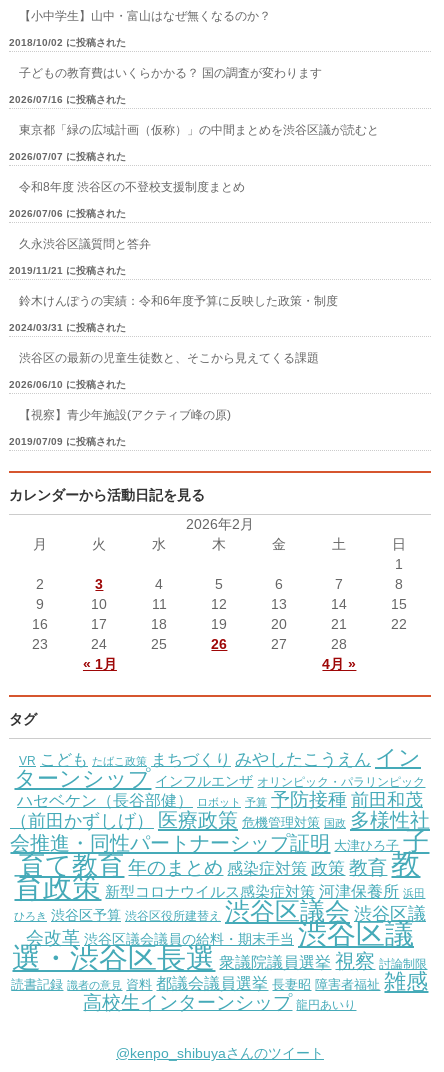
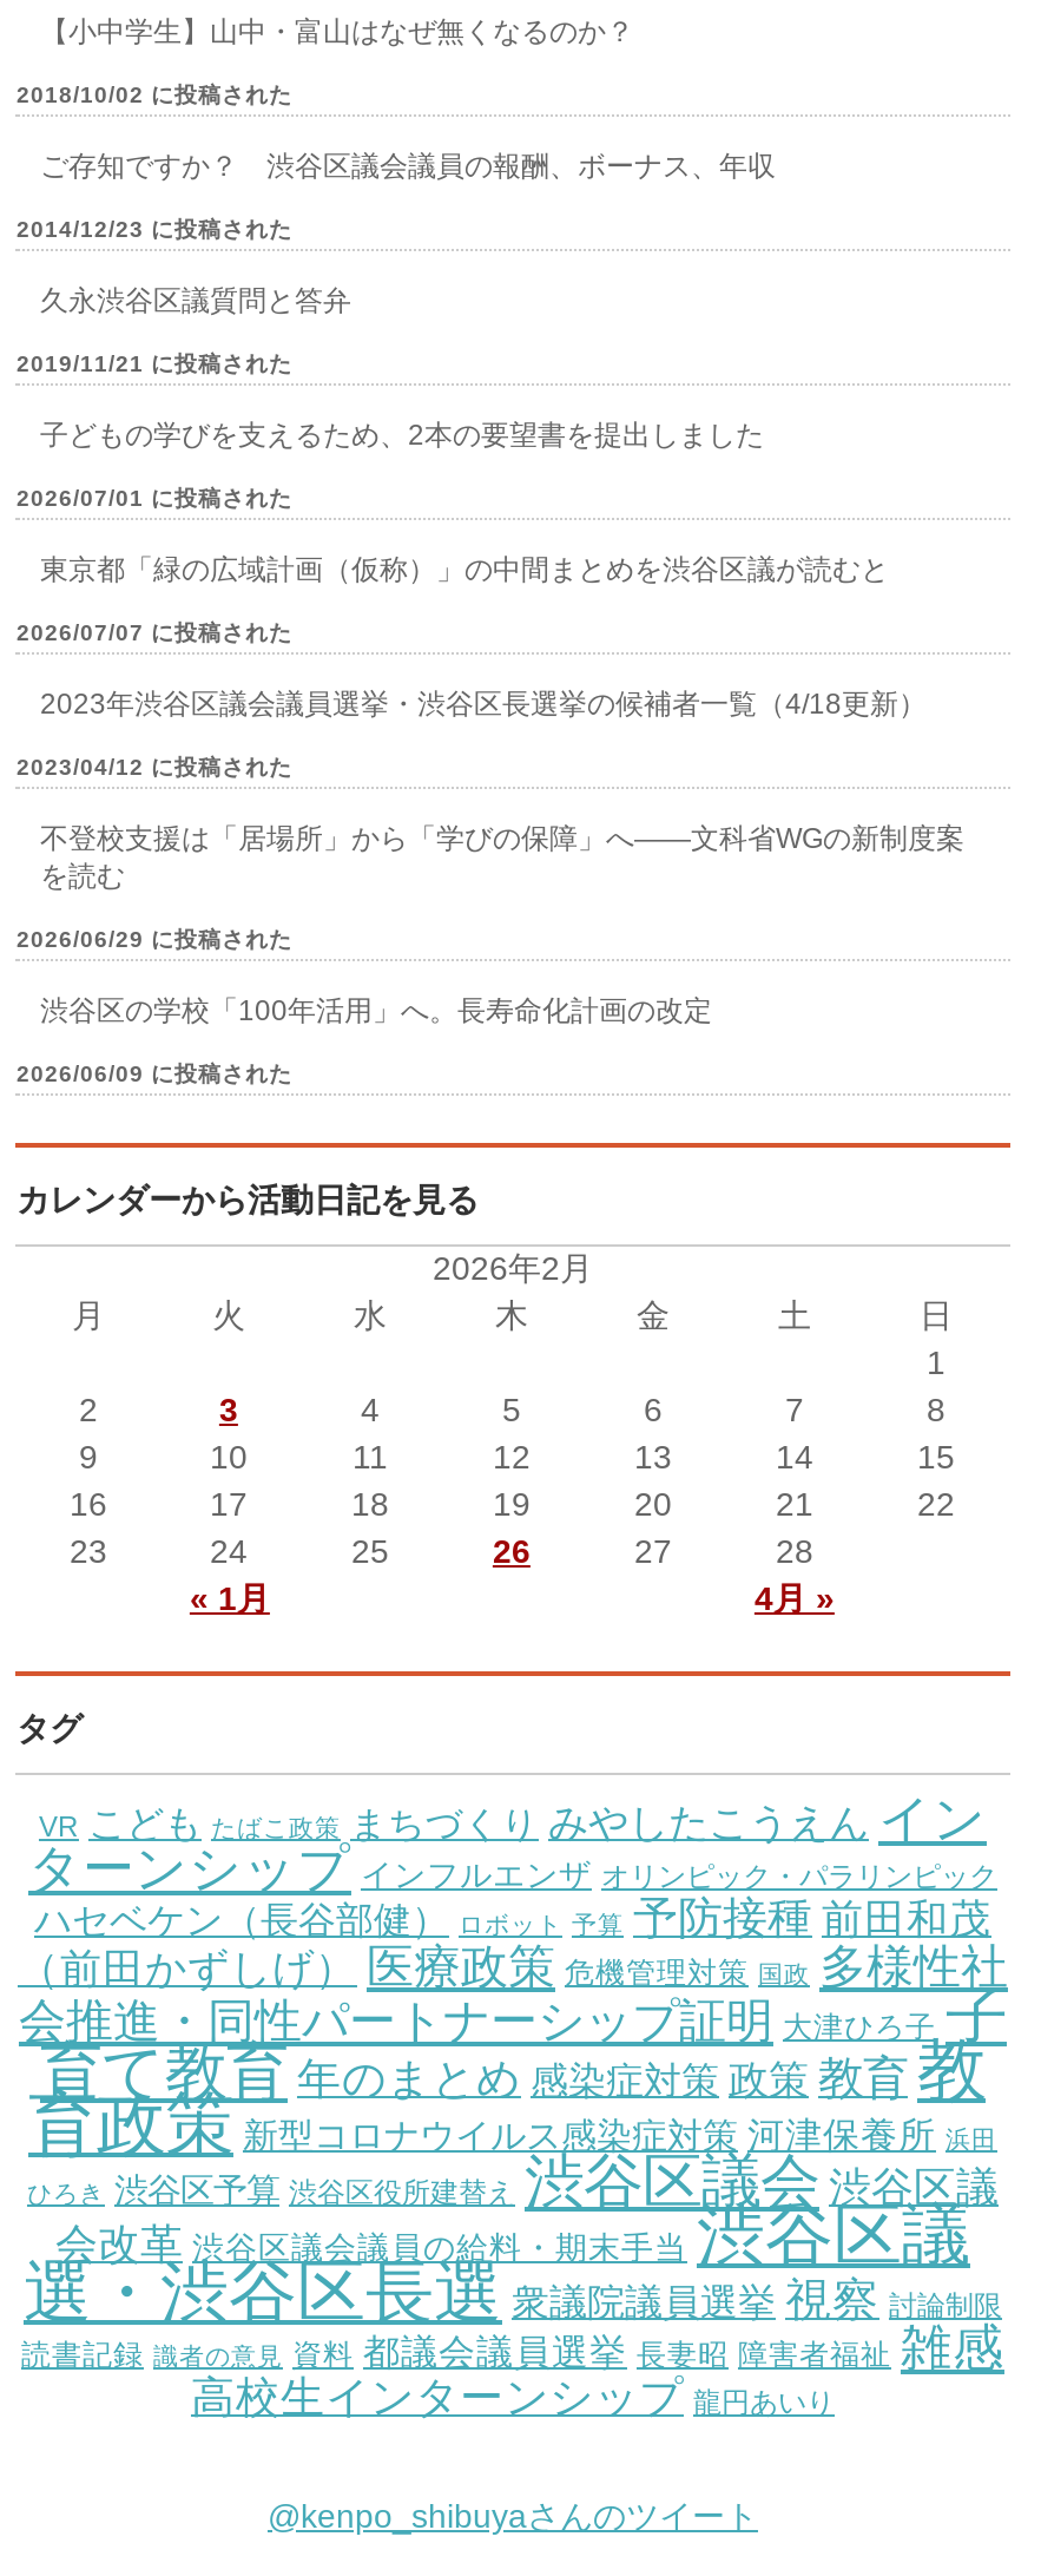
- 子どもの教育費はいくらかかる？ 国の調査が変わります
- 2026/07/16 に投稿された
+ ご存知ですか？ 渋谷区議会議員の報酬、ボーナス、年収
+ 2014/12/23 に投稿された
+ 子どもの学びを支えるため、2本の要望書を提出しました
+ 2026/07/01 に投稿された

moved down: 東京都「緑の広域計画（仮称）」の中間まとめを渋谷区議が読むと | 2026/07/07 に投稿された

- 令和8年度 渋谷区の不登校支援制度まとめ
- 2026/07/06 に投稿された
- 鈴木けんぽうの実績：令和6年度予算に反映した政策・制度
- 2024/03/31 に投稿された
- 渋谷区の最新の児童生徒数と、そこから見えてくる課題
- 2026/06/10 に投稿された
- 【視察】青少年施設(アクティブ峰の原)
- 2019/07/09 に投稿された
+ 2023年渋谷区議会議員選挙・渋谷区長選挙の候補者一覧（4/18更新）
+ 2023/04/12 に投稿された
+ 不登校支援は「居場所」から「学びの保障」へ――文科省WGの新制度案
+ を読む
+ 2026/06/29 に投稿された
+ 渋谷区の学校「100年活用」へ。長寿命化計画の改定
+ 2026/06/09 に投稿された

moved up: 久永渋谷区議質問と答弁 | 2019/11/21 に投稿された
